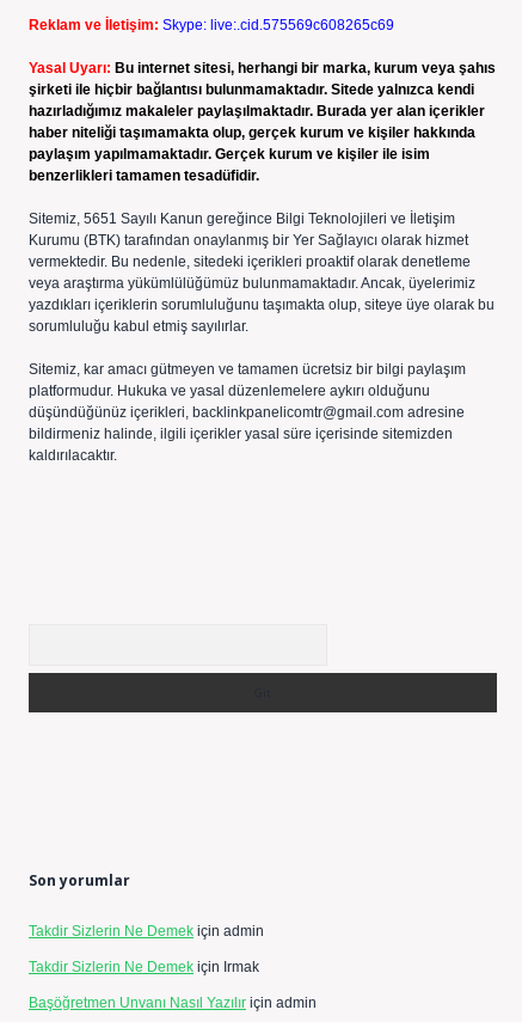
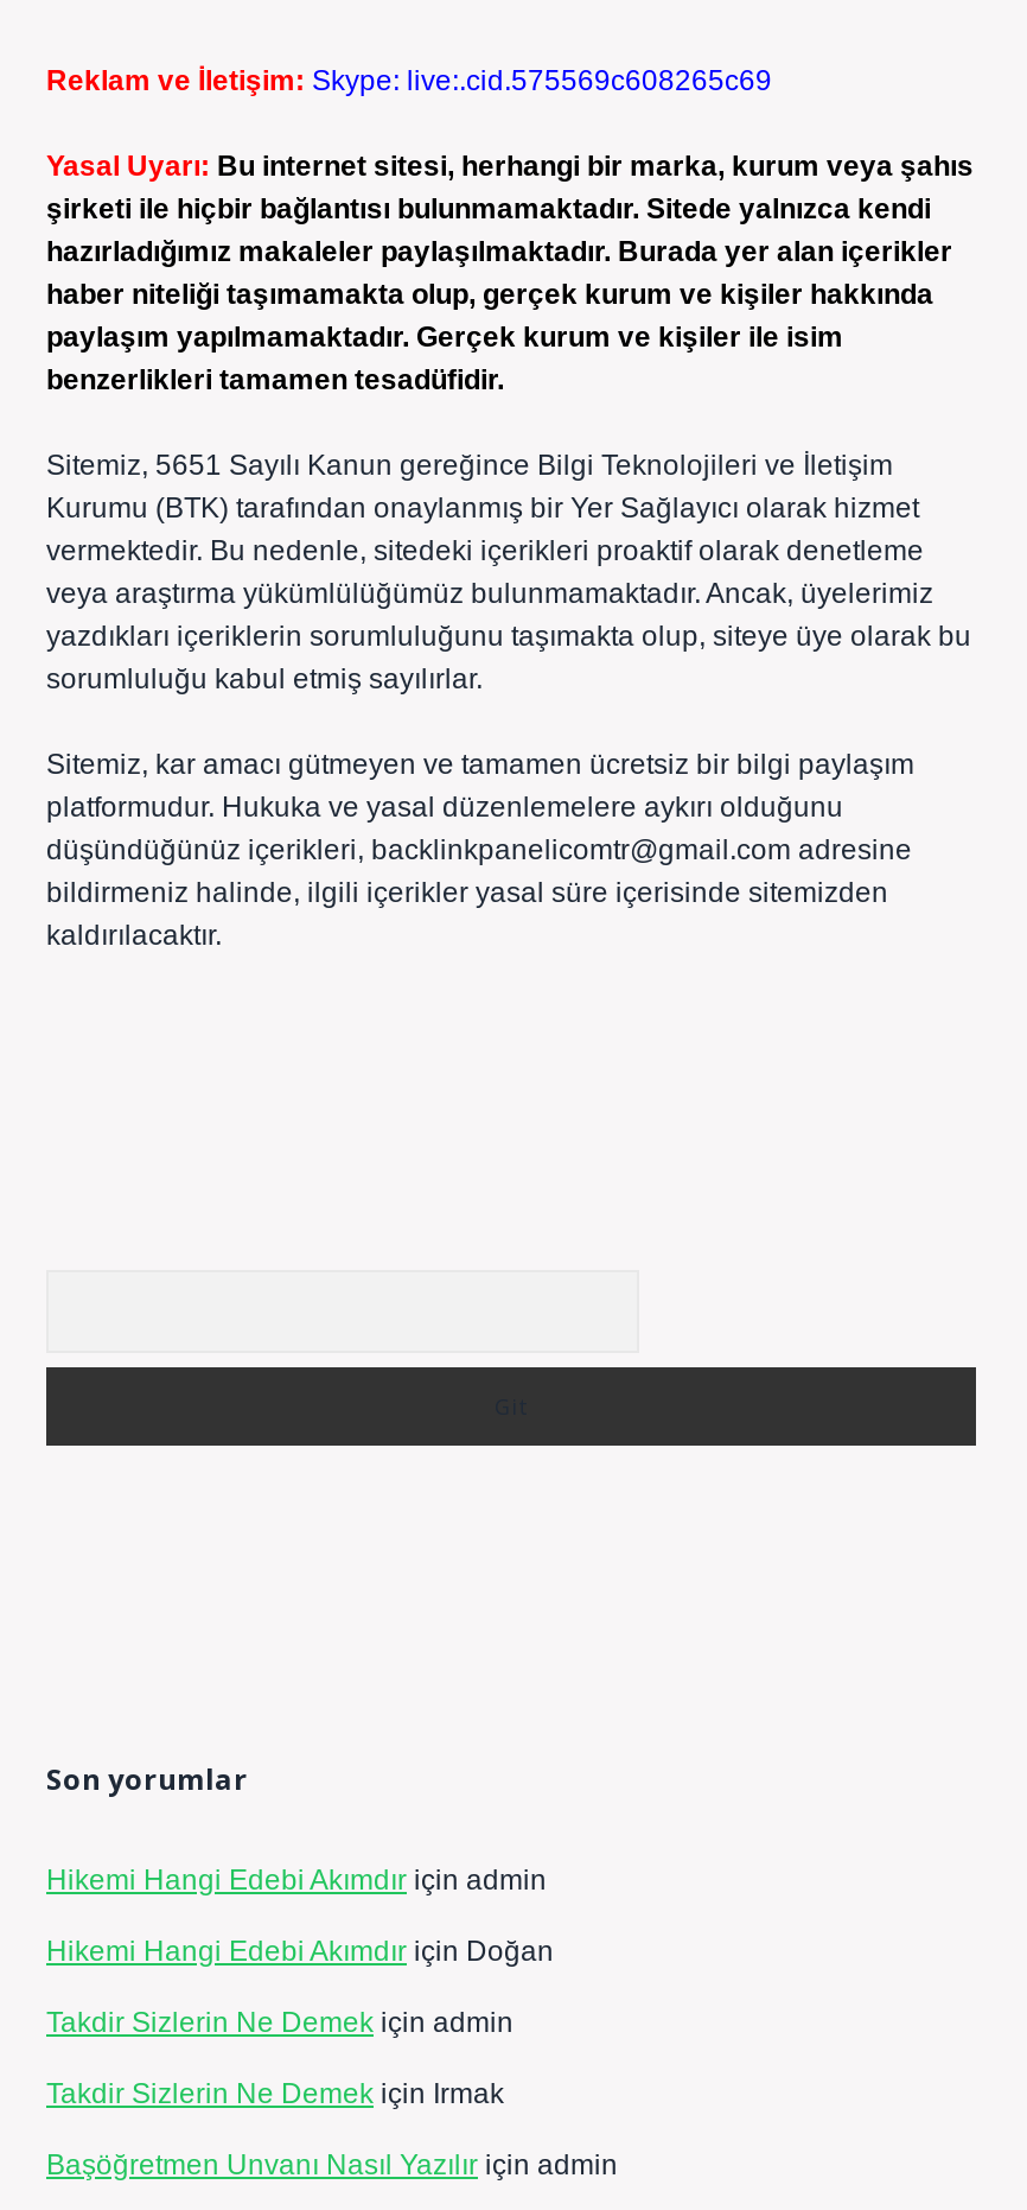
+ Hikemi Hangi Edebi Akımdır için admin
+ Hikemi Hangi Edebi Akımdır için Doğan
